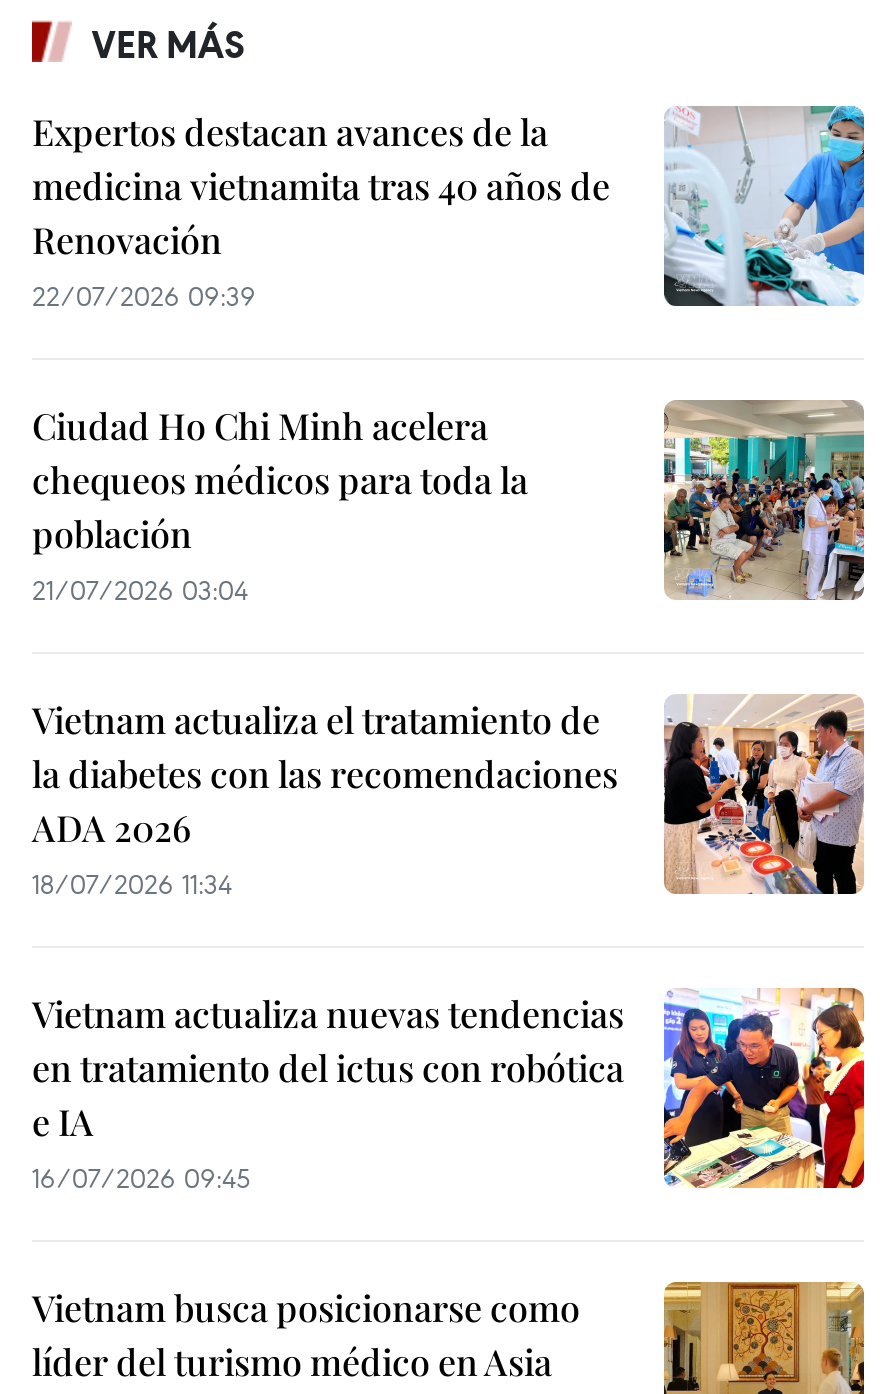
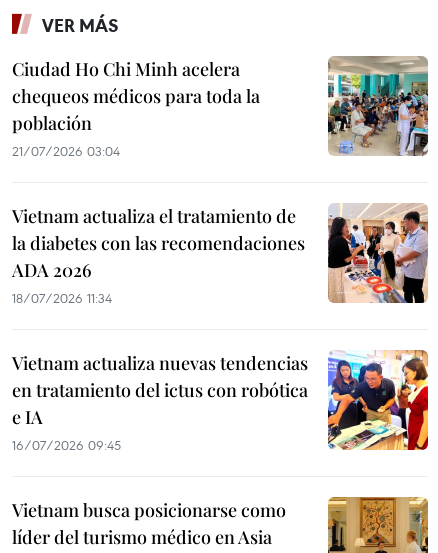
- [image]
- Expertos destacan avances de la
- medicina vietnamita tras 40 años de
- Renovación
- 22/07/2026 09:39
